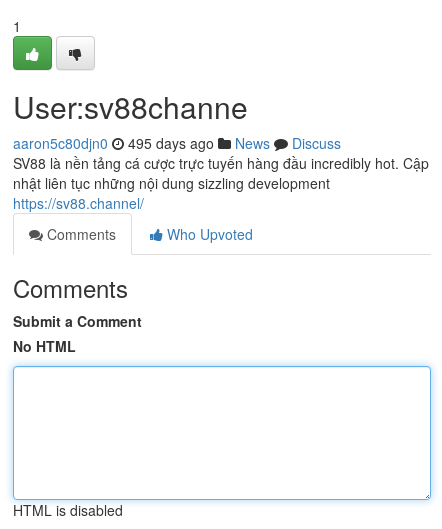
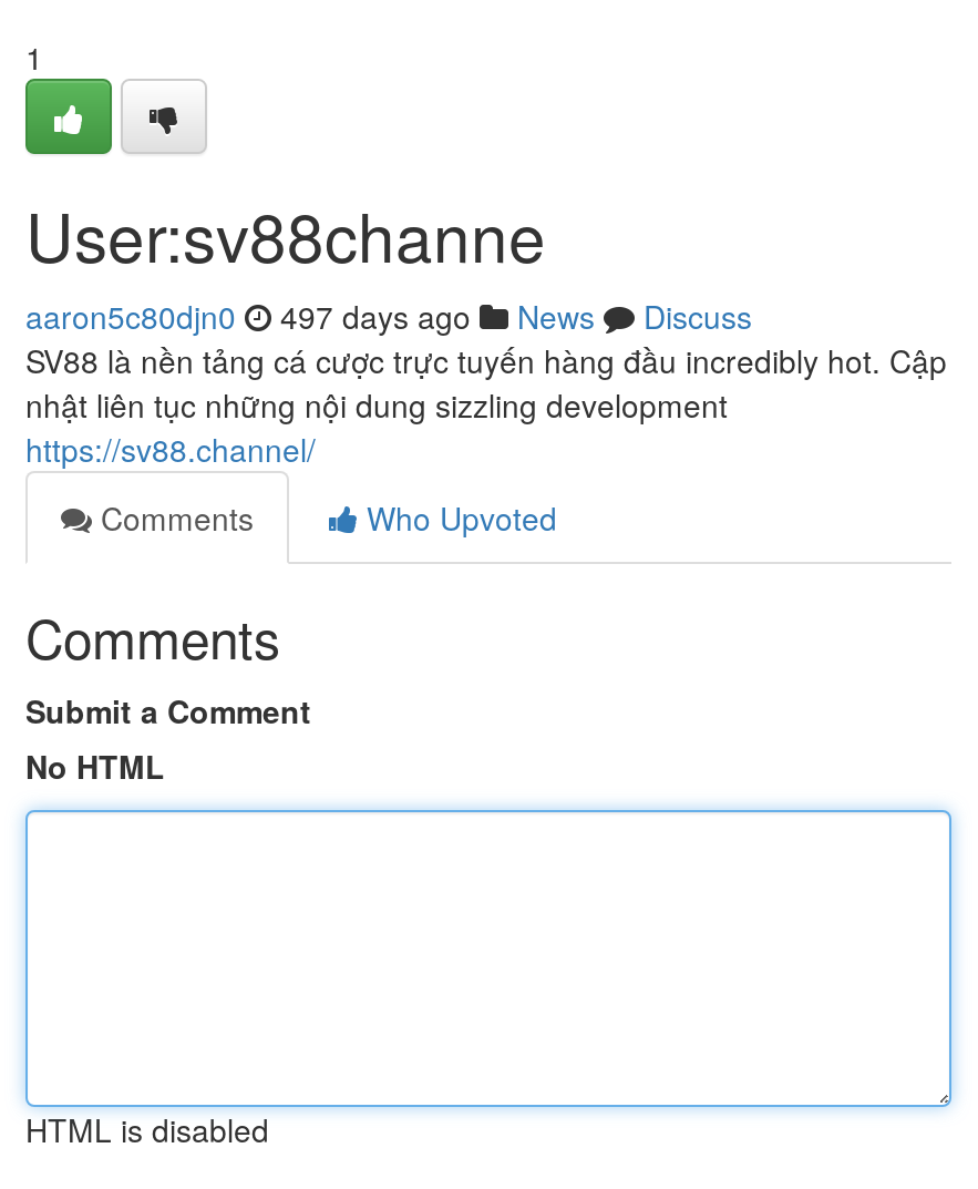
- aaron5c80djn0 495 days ago News Discuss
+ aaron5c80djn0 497 days ago News Discuss
